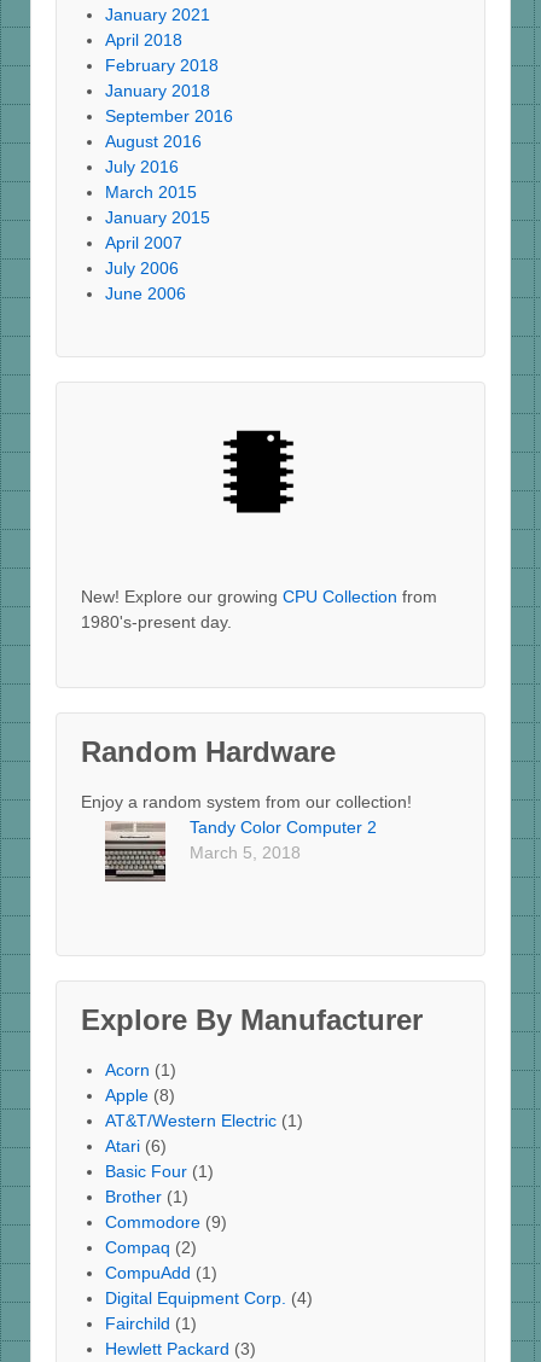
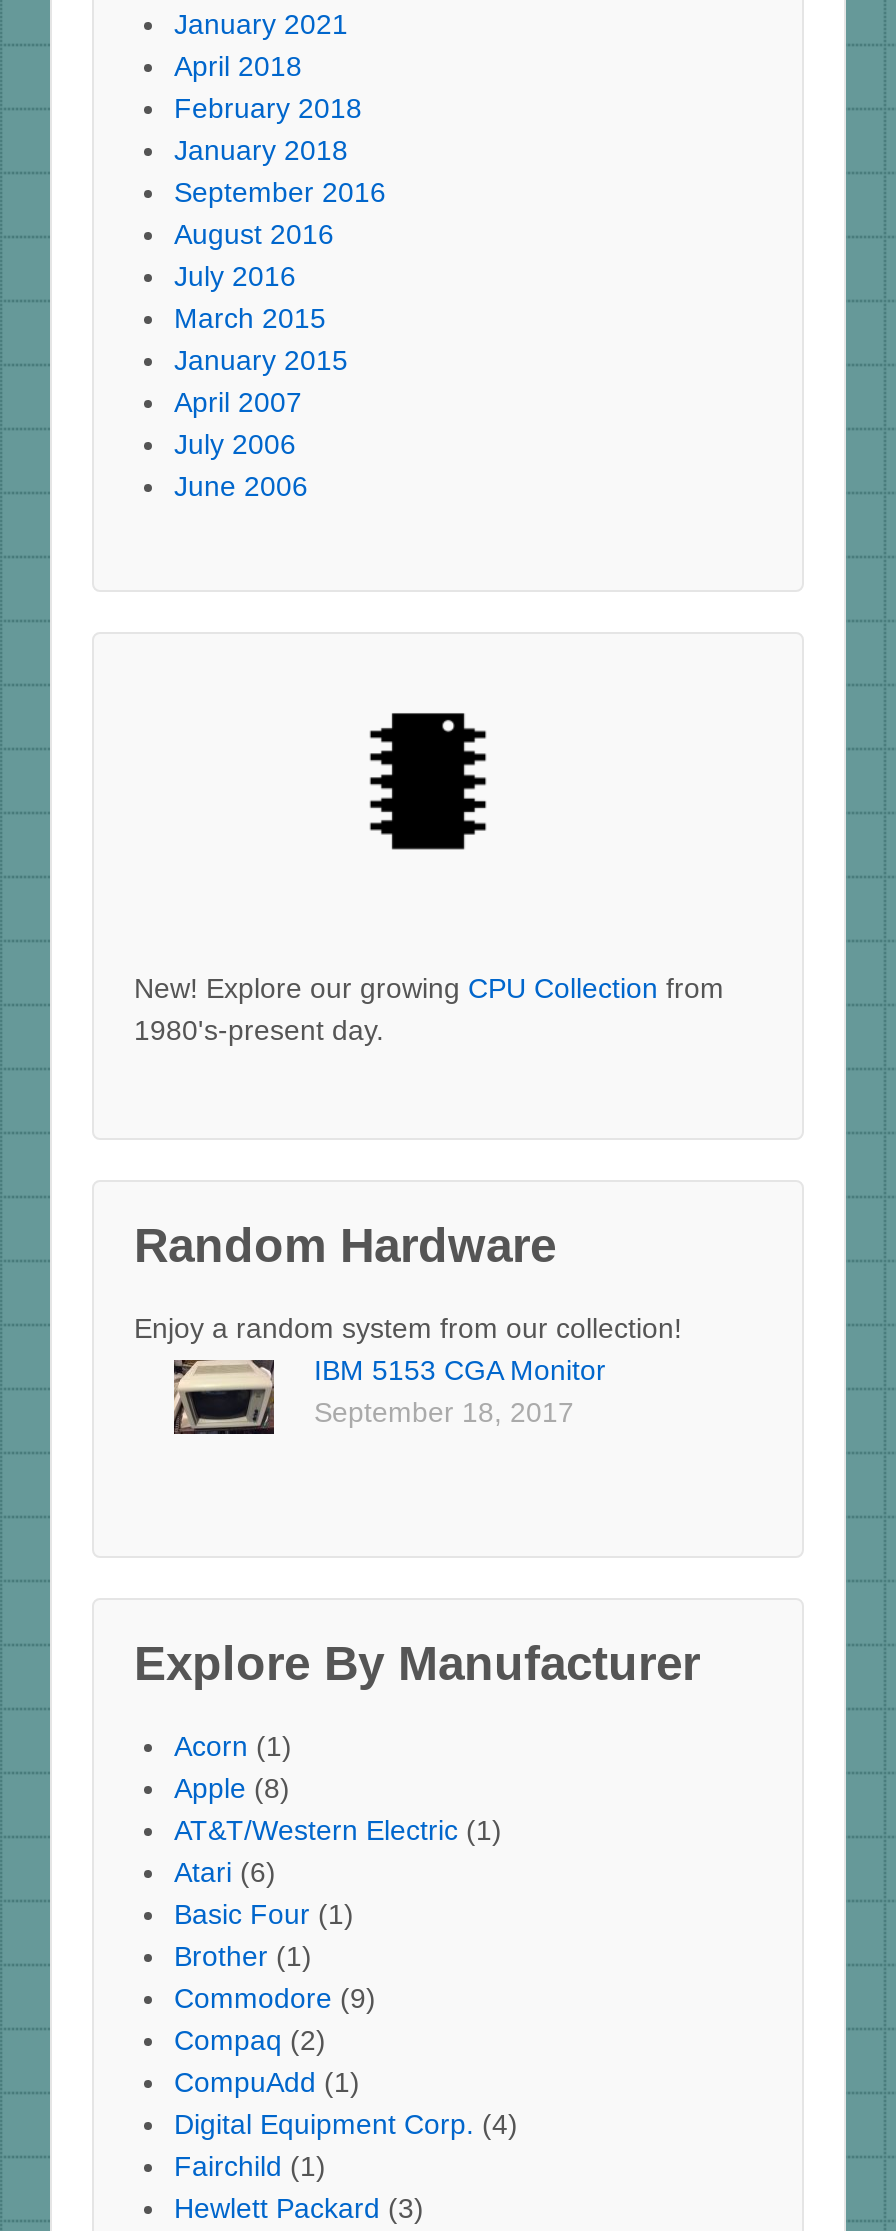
- [image]
- Tandy Color Computer 2
- March 5, 2018
+ [image]
+ IBM 5153 CGA Monitor
+ September 18, 2017
